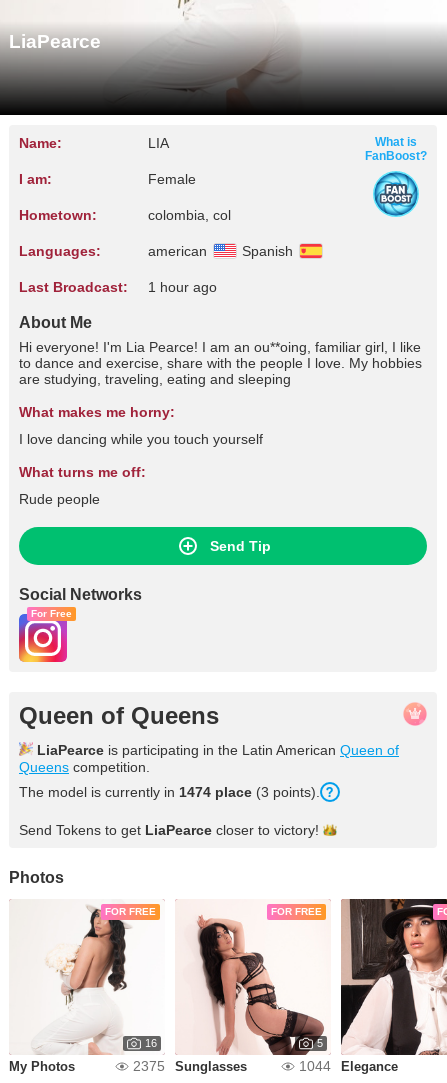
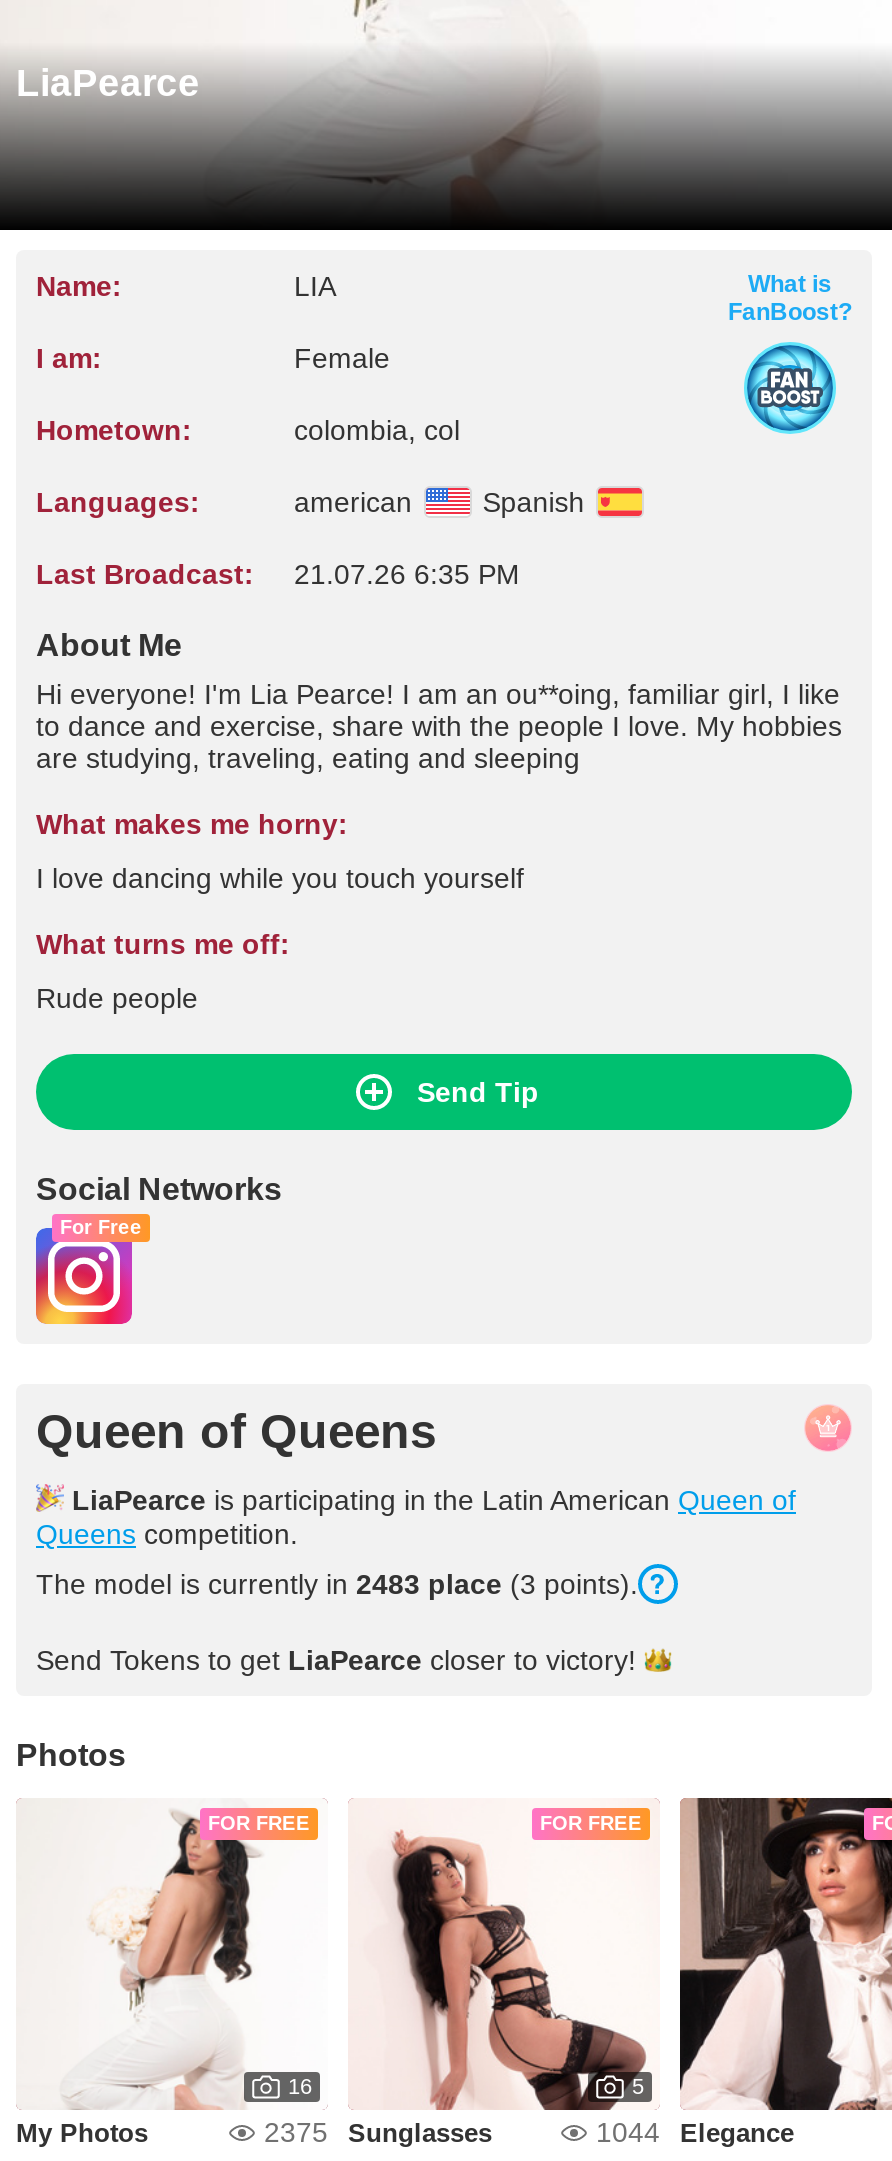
- Last Broadcast: 1 hour ago
+ Last Broadcast: 21.07.26 6:35 PM

- The model is currently in 1474 place (3 points).
+ The model is currently in 2483 place (3 points).
